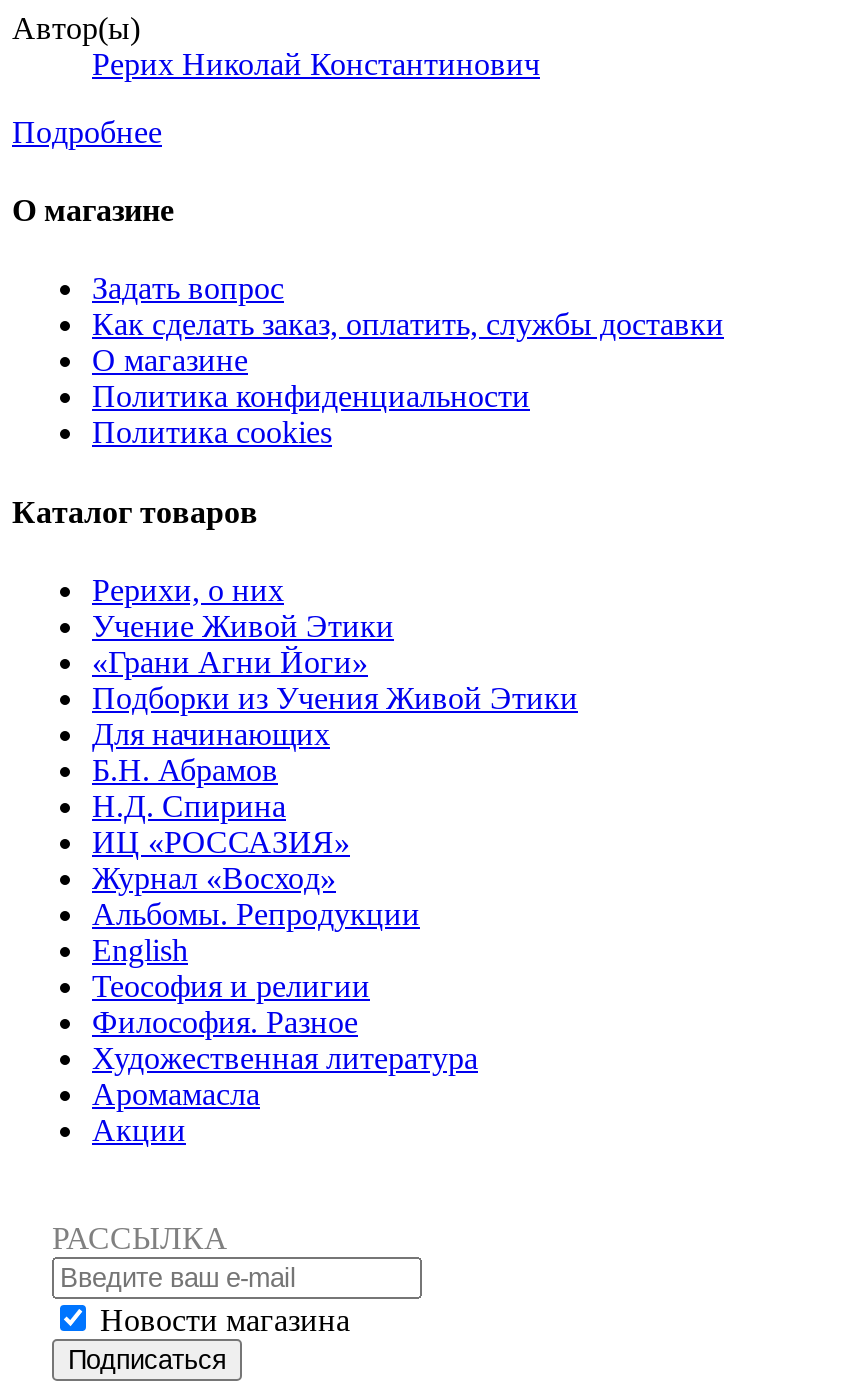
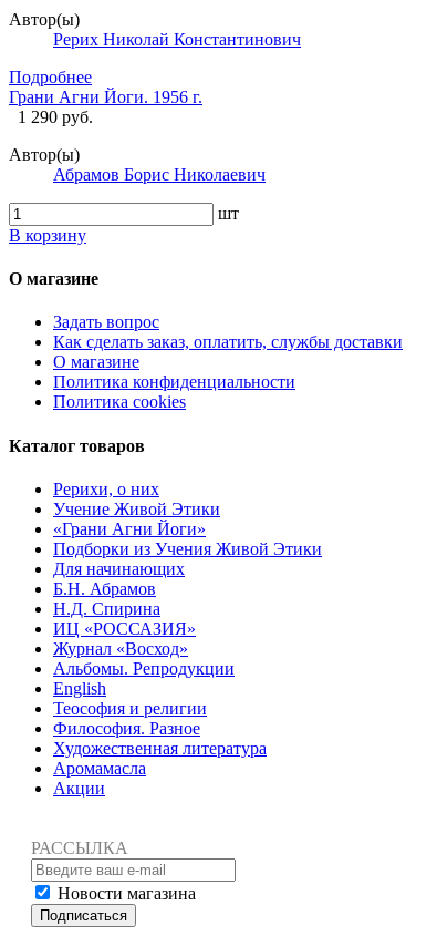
+ Грани Агни Йоги. 1956 г.
+ 1 290 руб.
+ Автор(ы)
+ Абрамов Борис Николаевич
+ шт
+ В корзину
